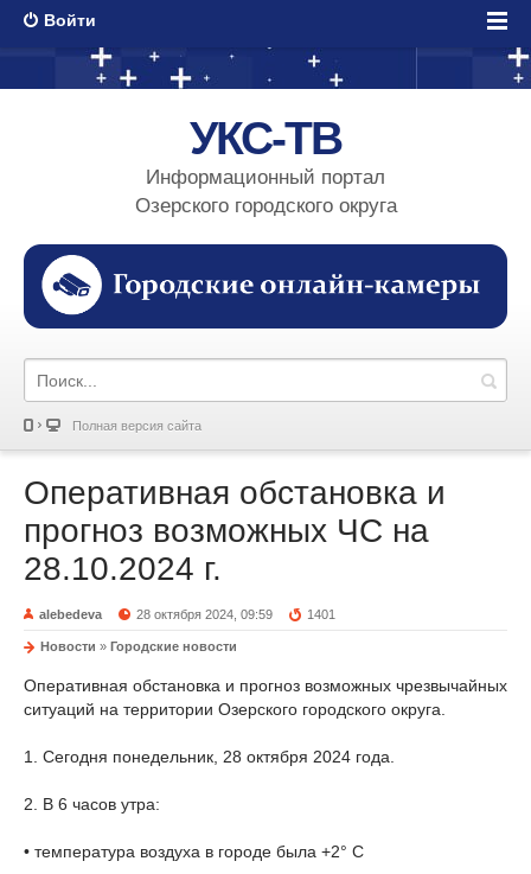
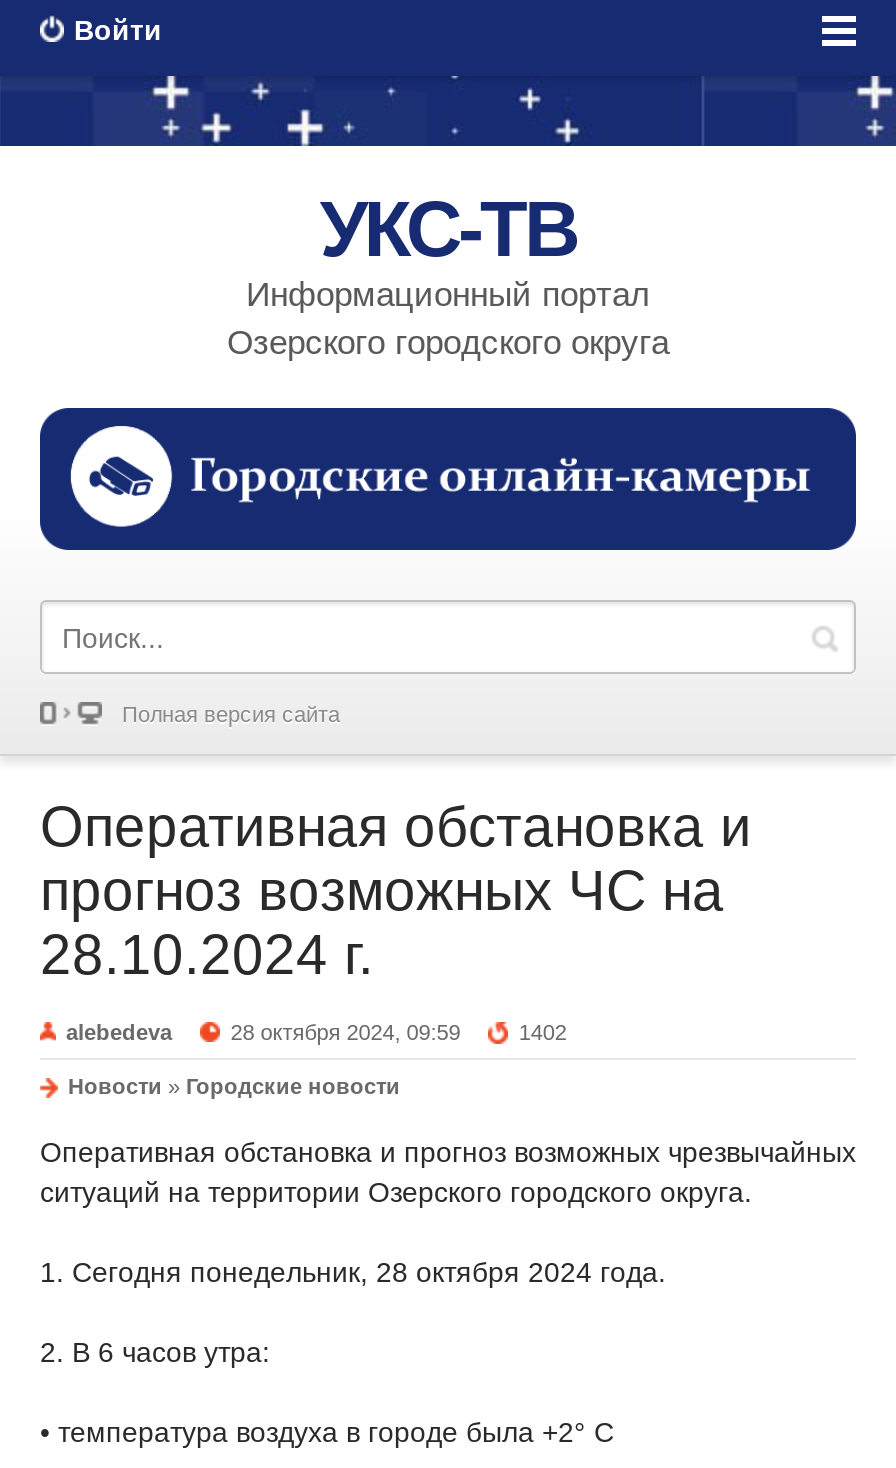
- 1401
+ 1402
